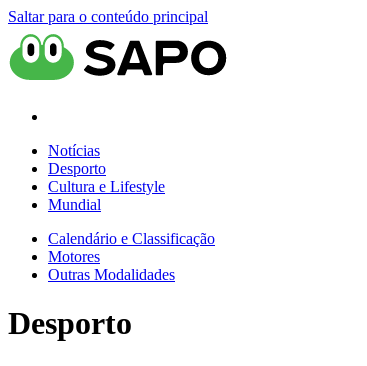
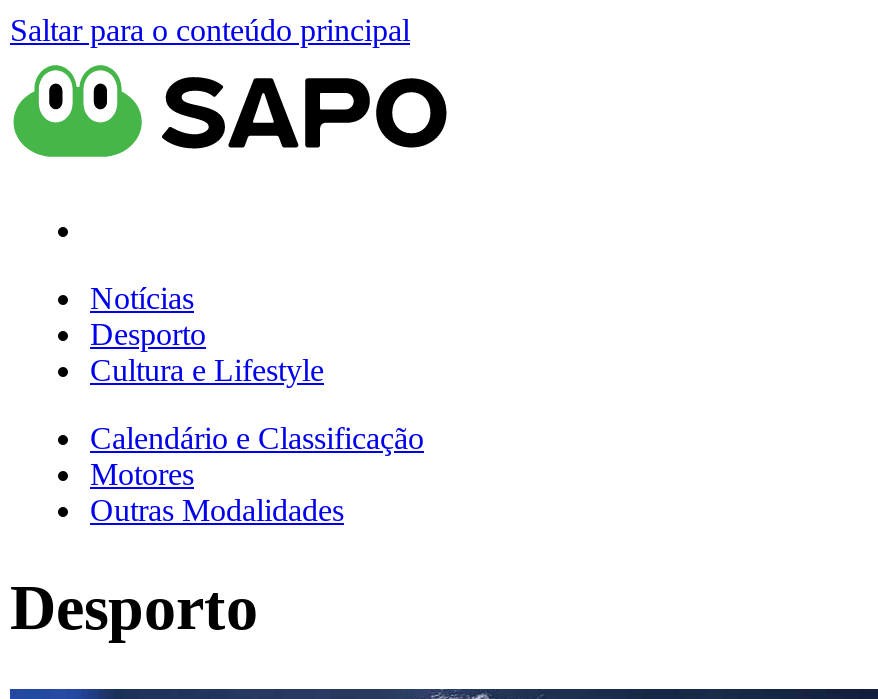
- Mundial
